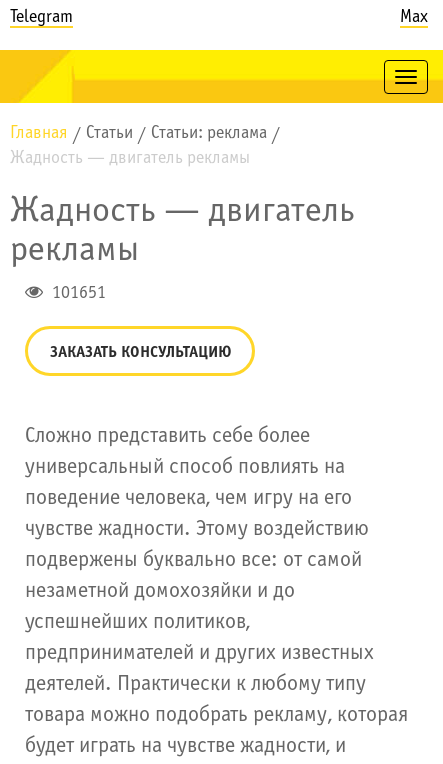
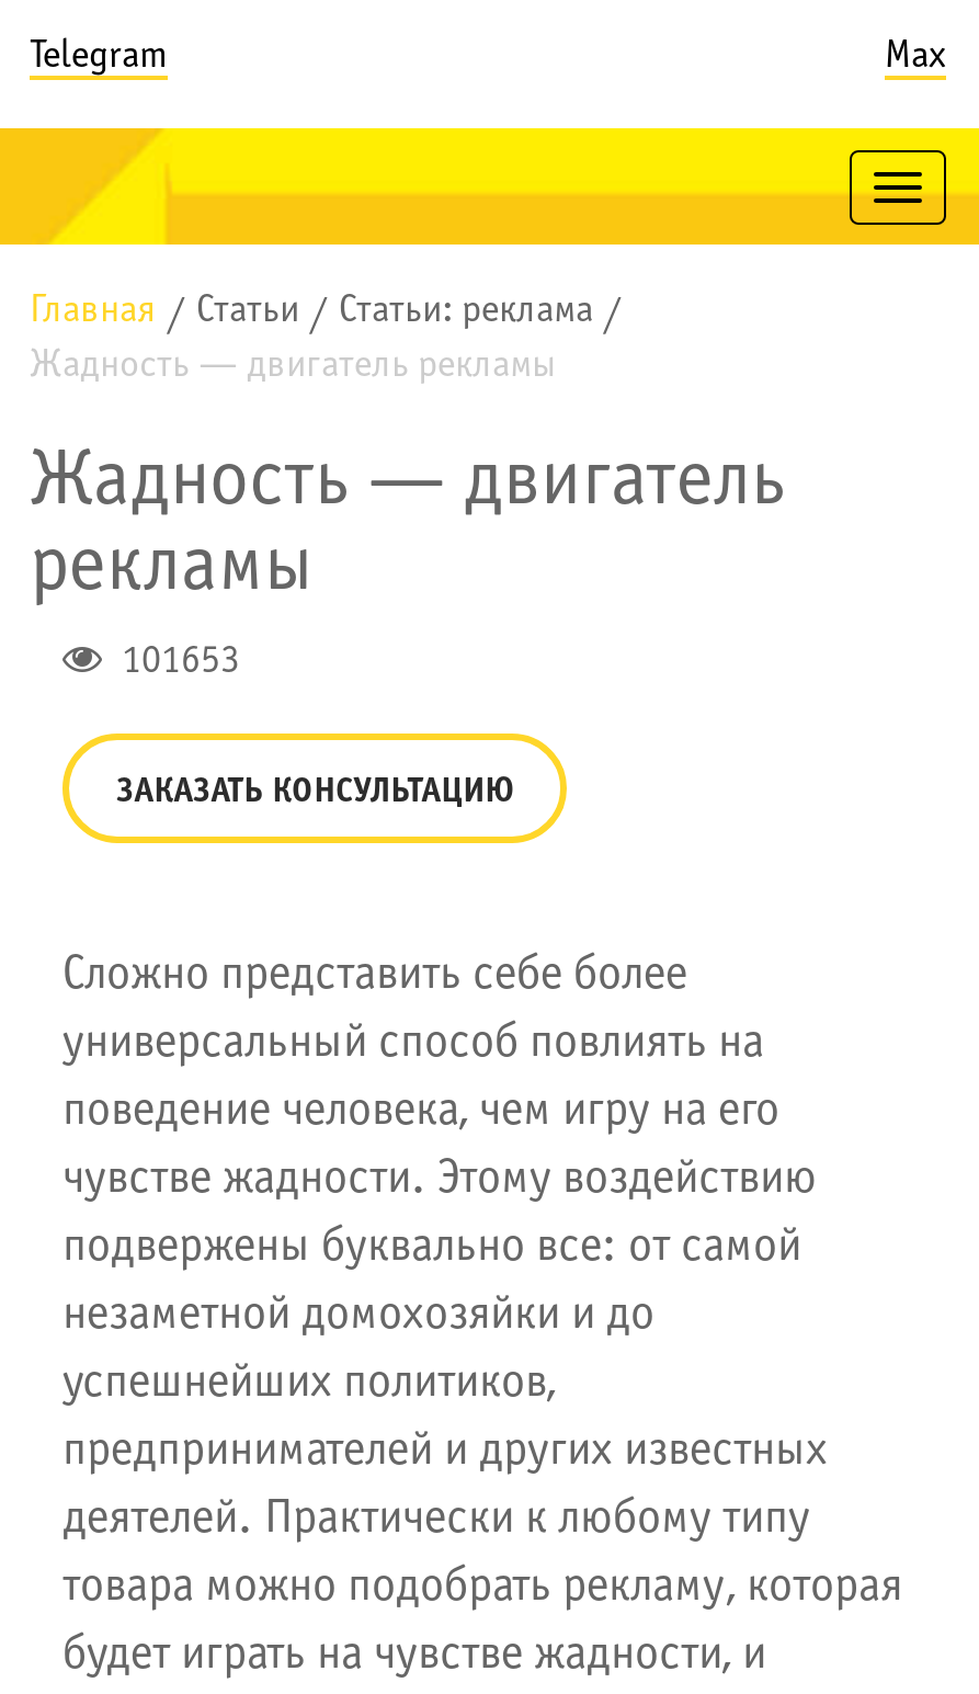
- 101651
+ 101653
